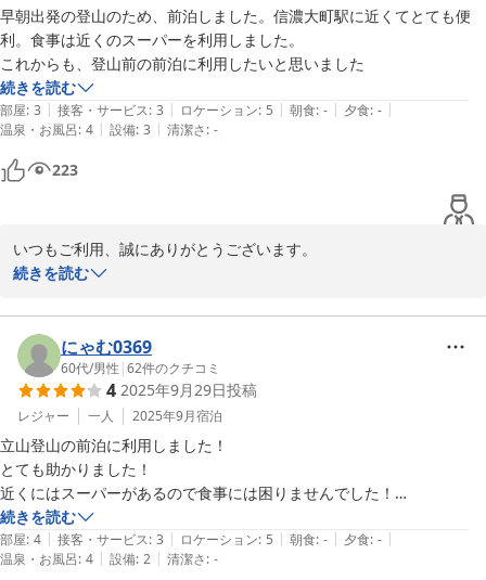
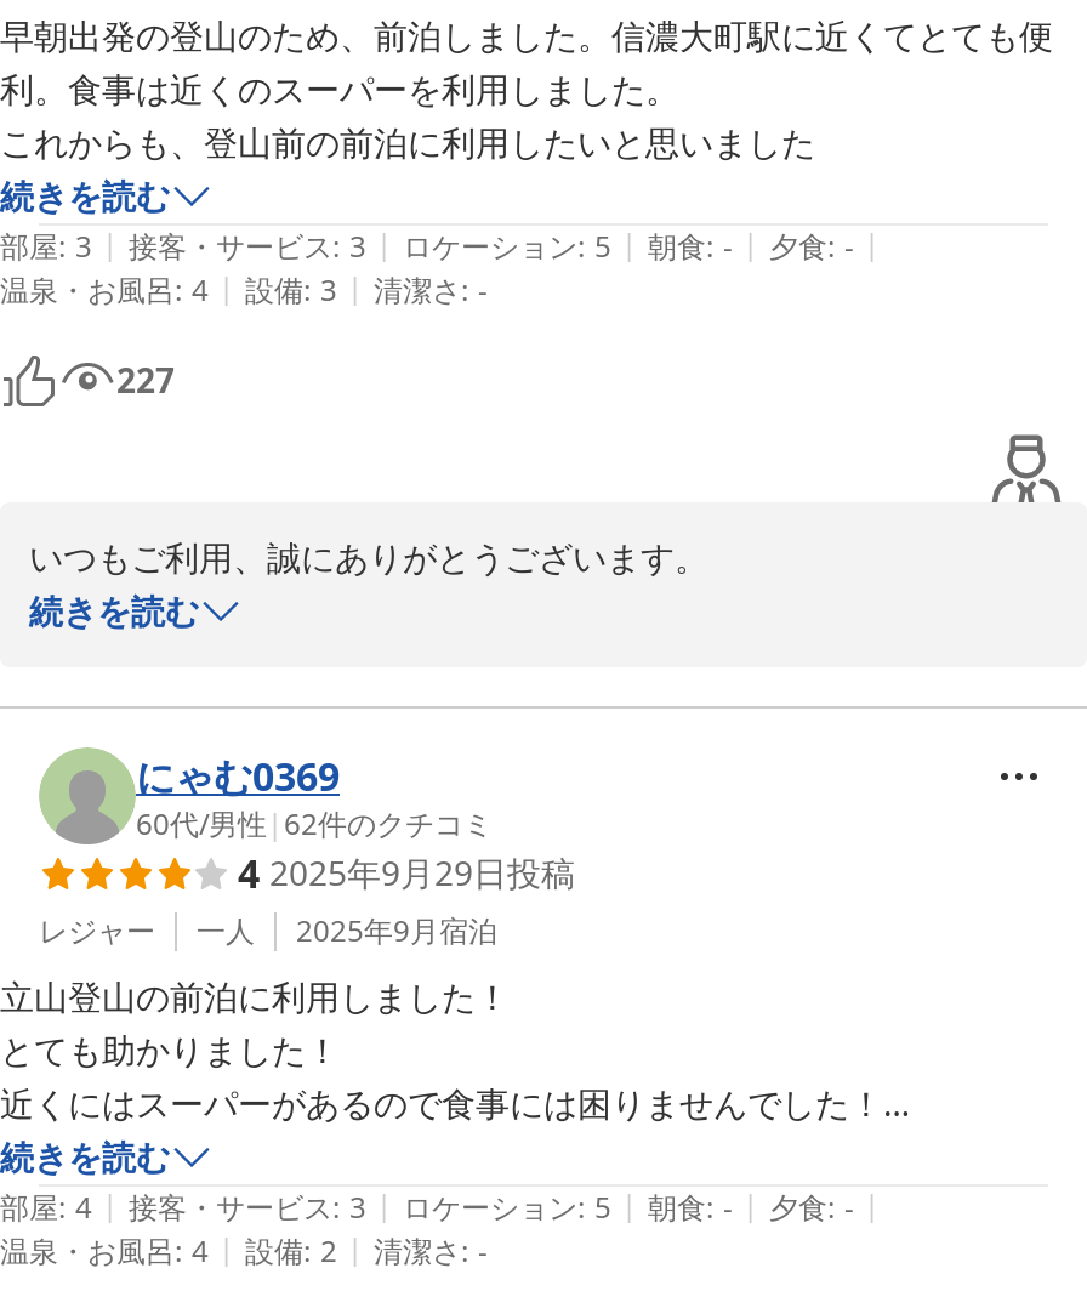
- 223
+ 227
